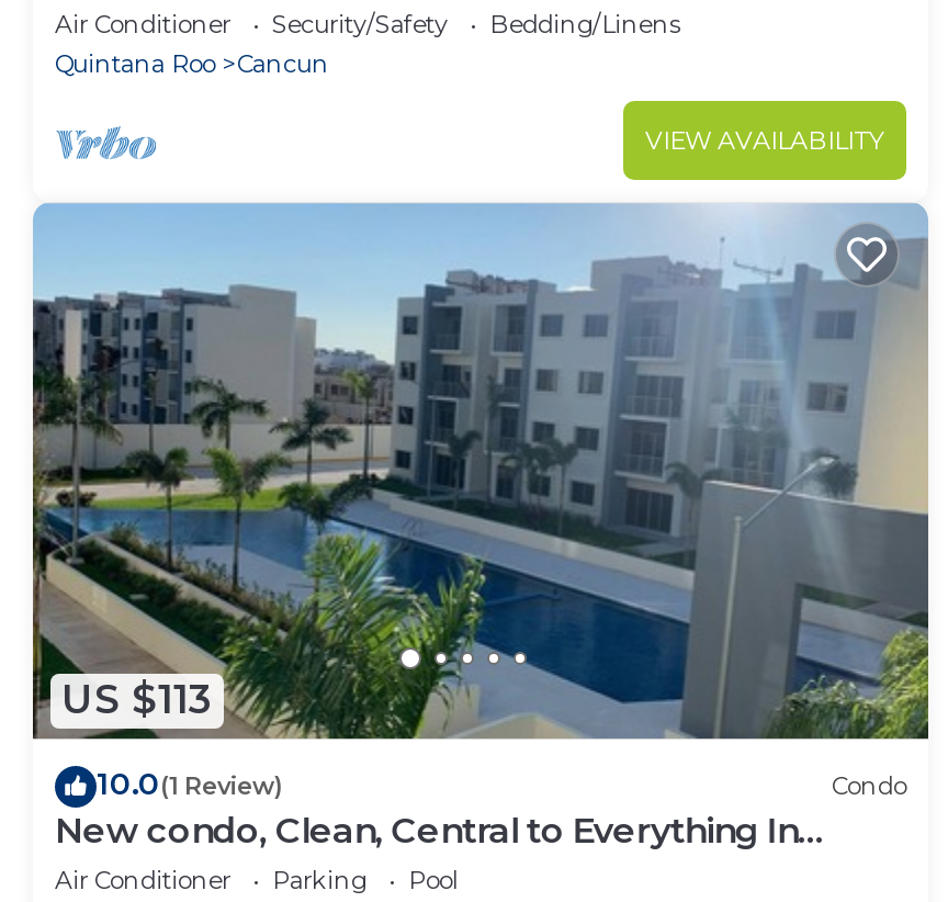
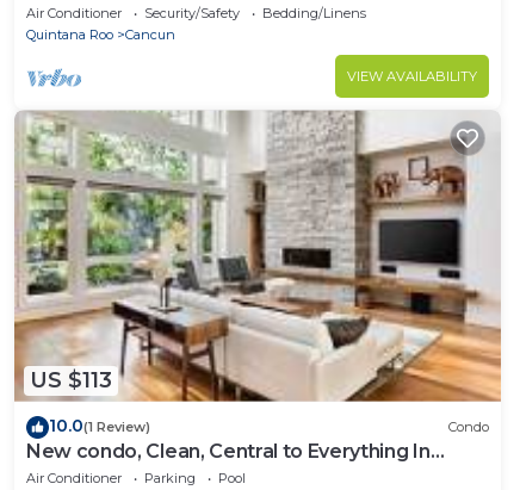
- [image]
+ [image]
